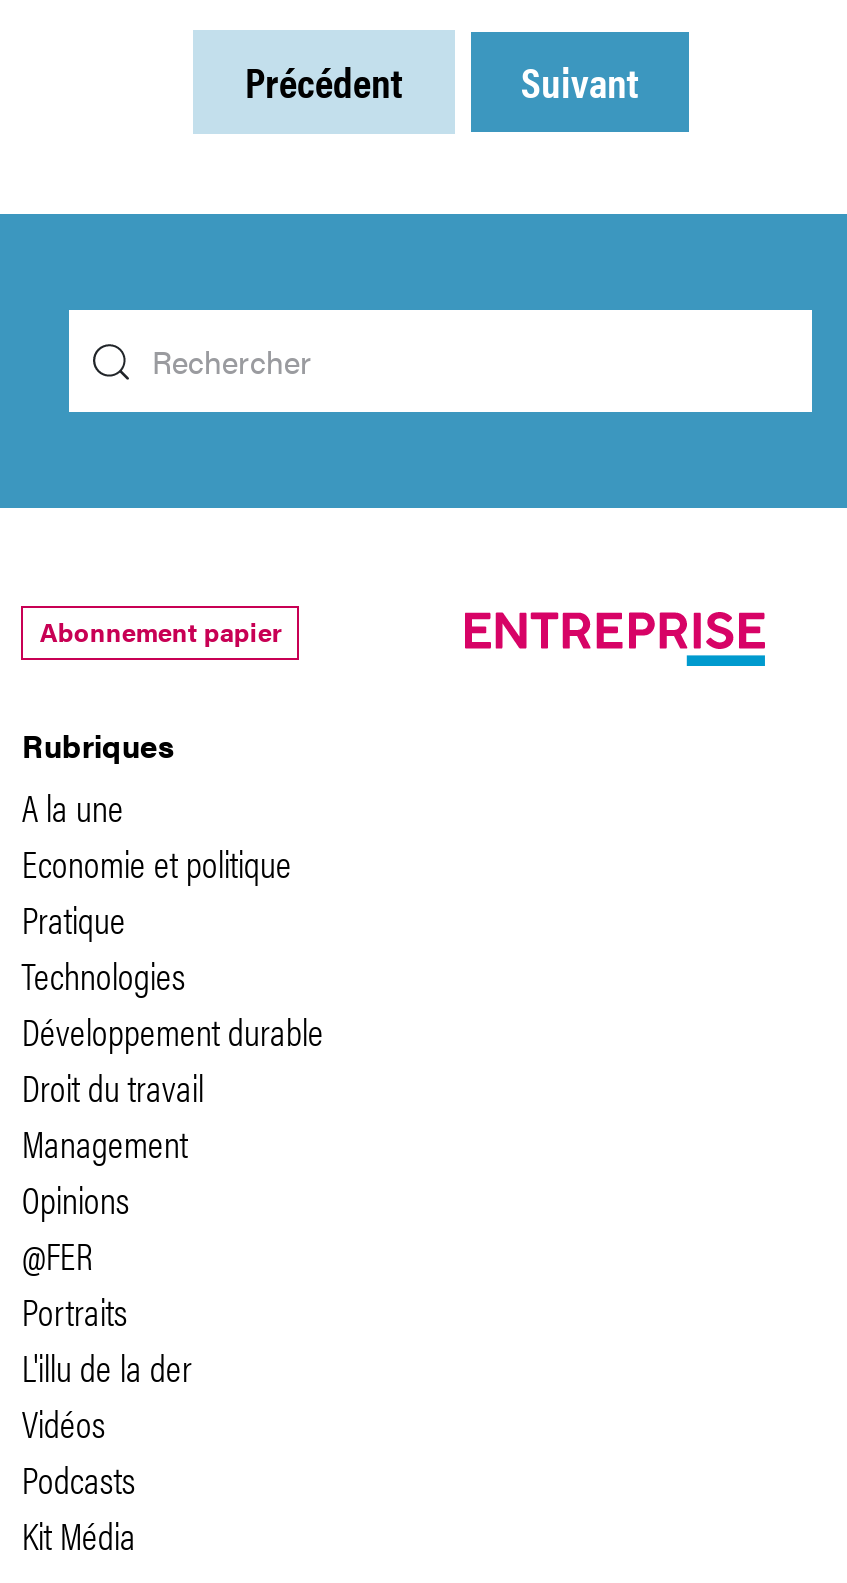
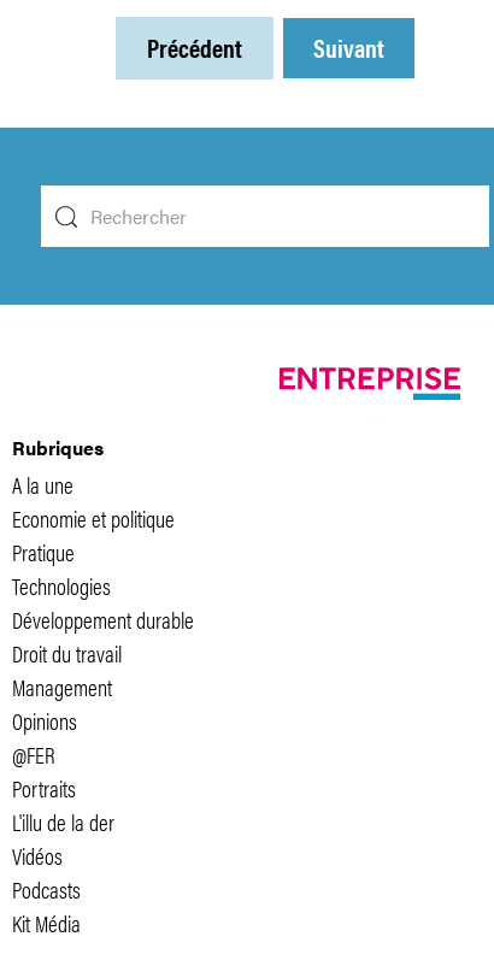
- Abonnement papier
